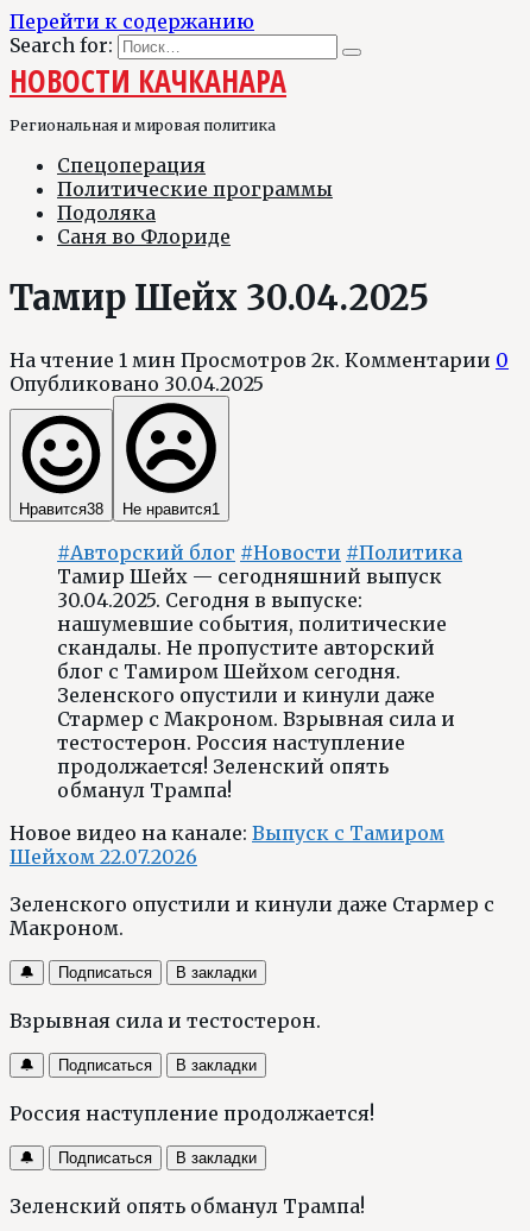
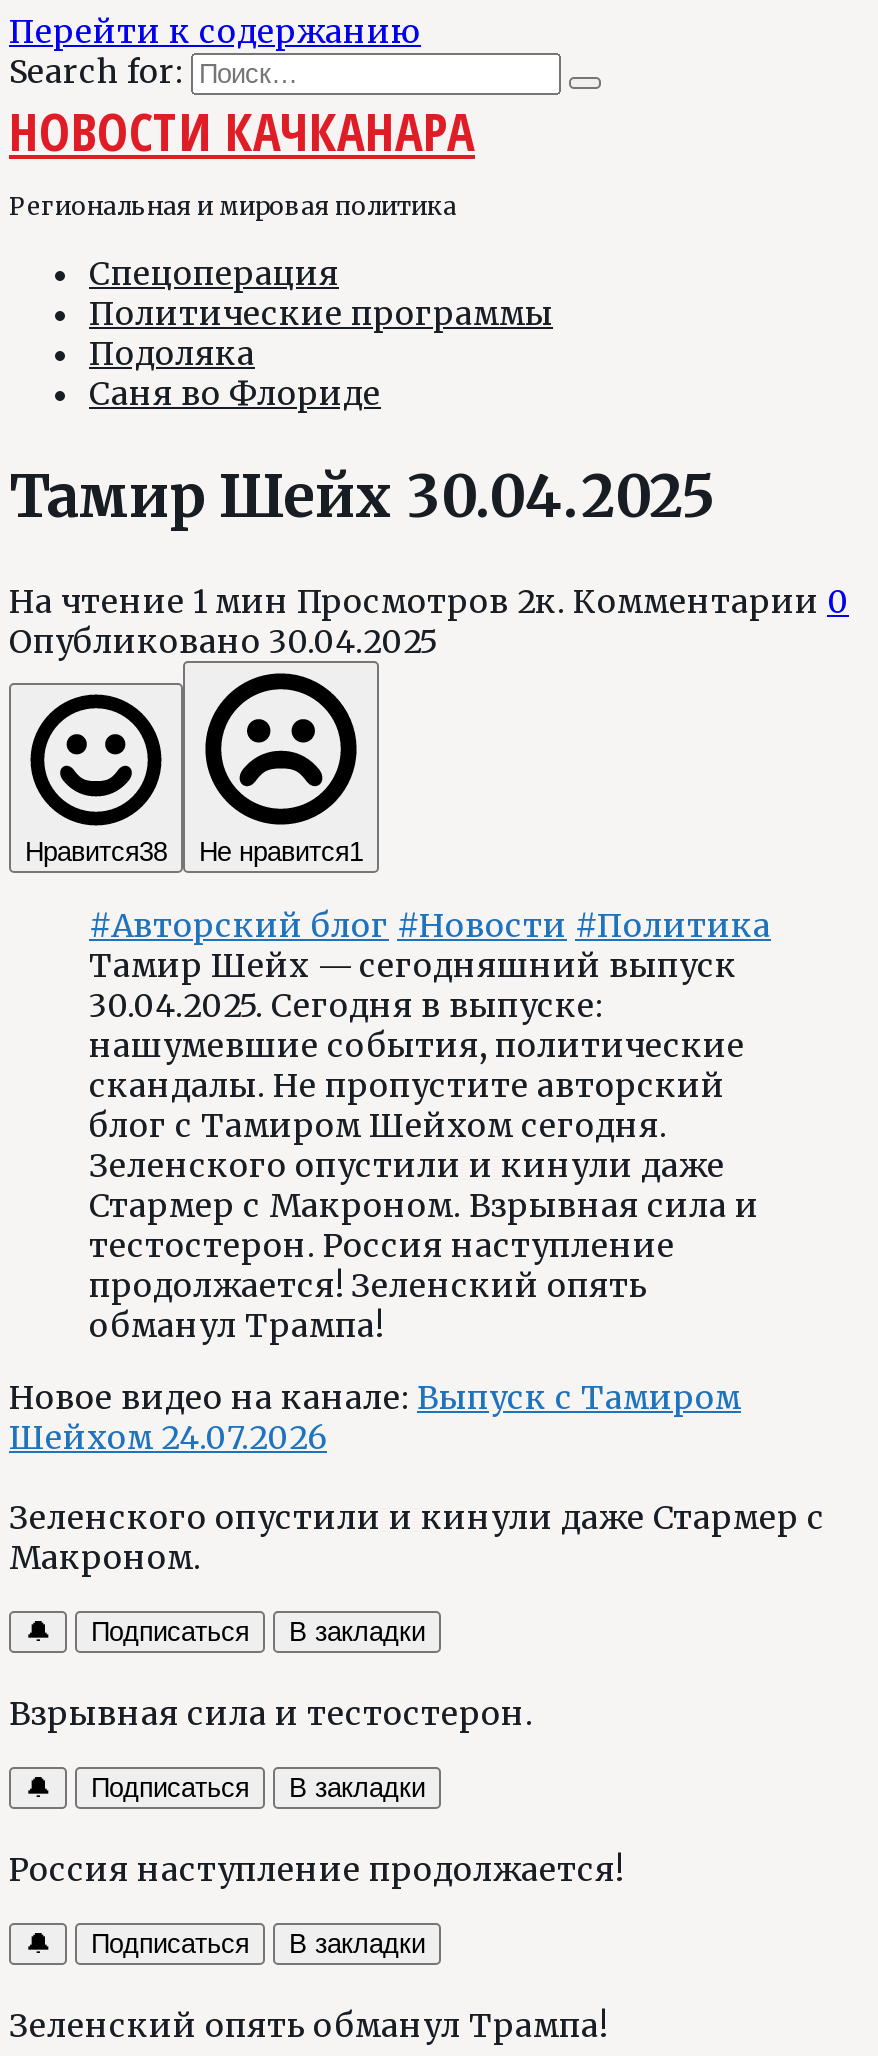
- Шейхом 22.07.2026
+ Шейхом 24.07.2026
